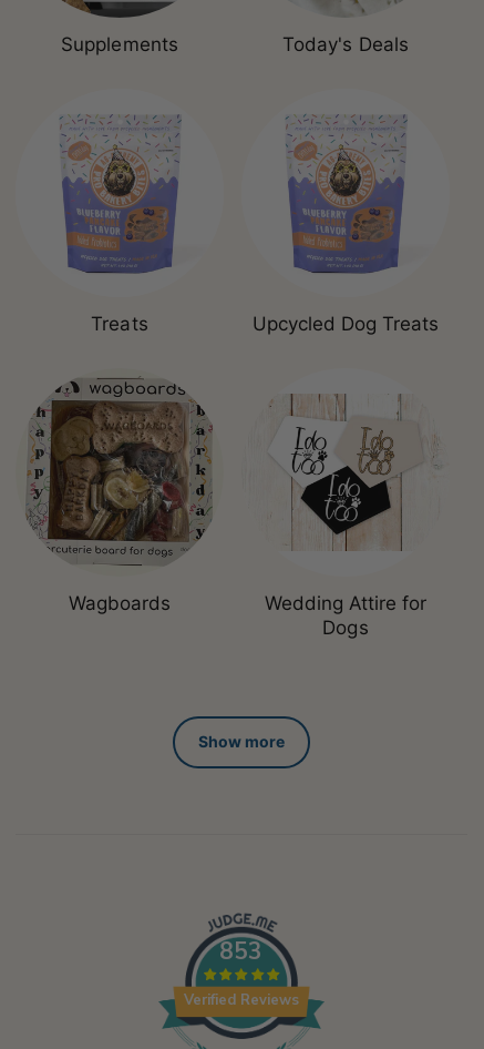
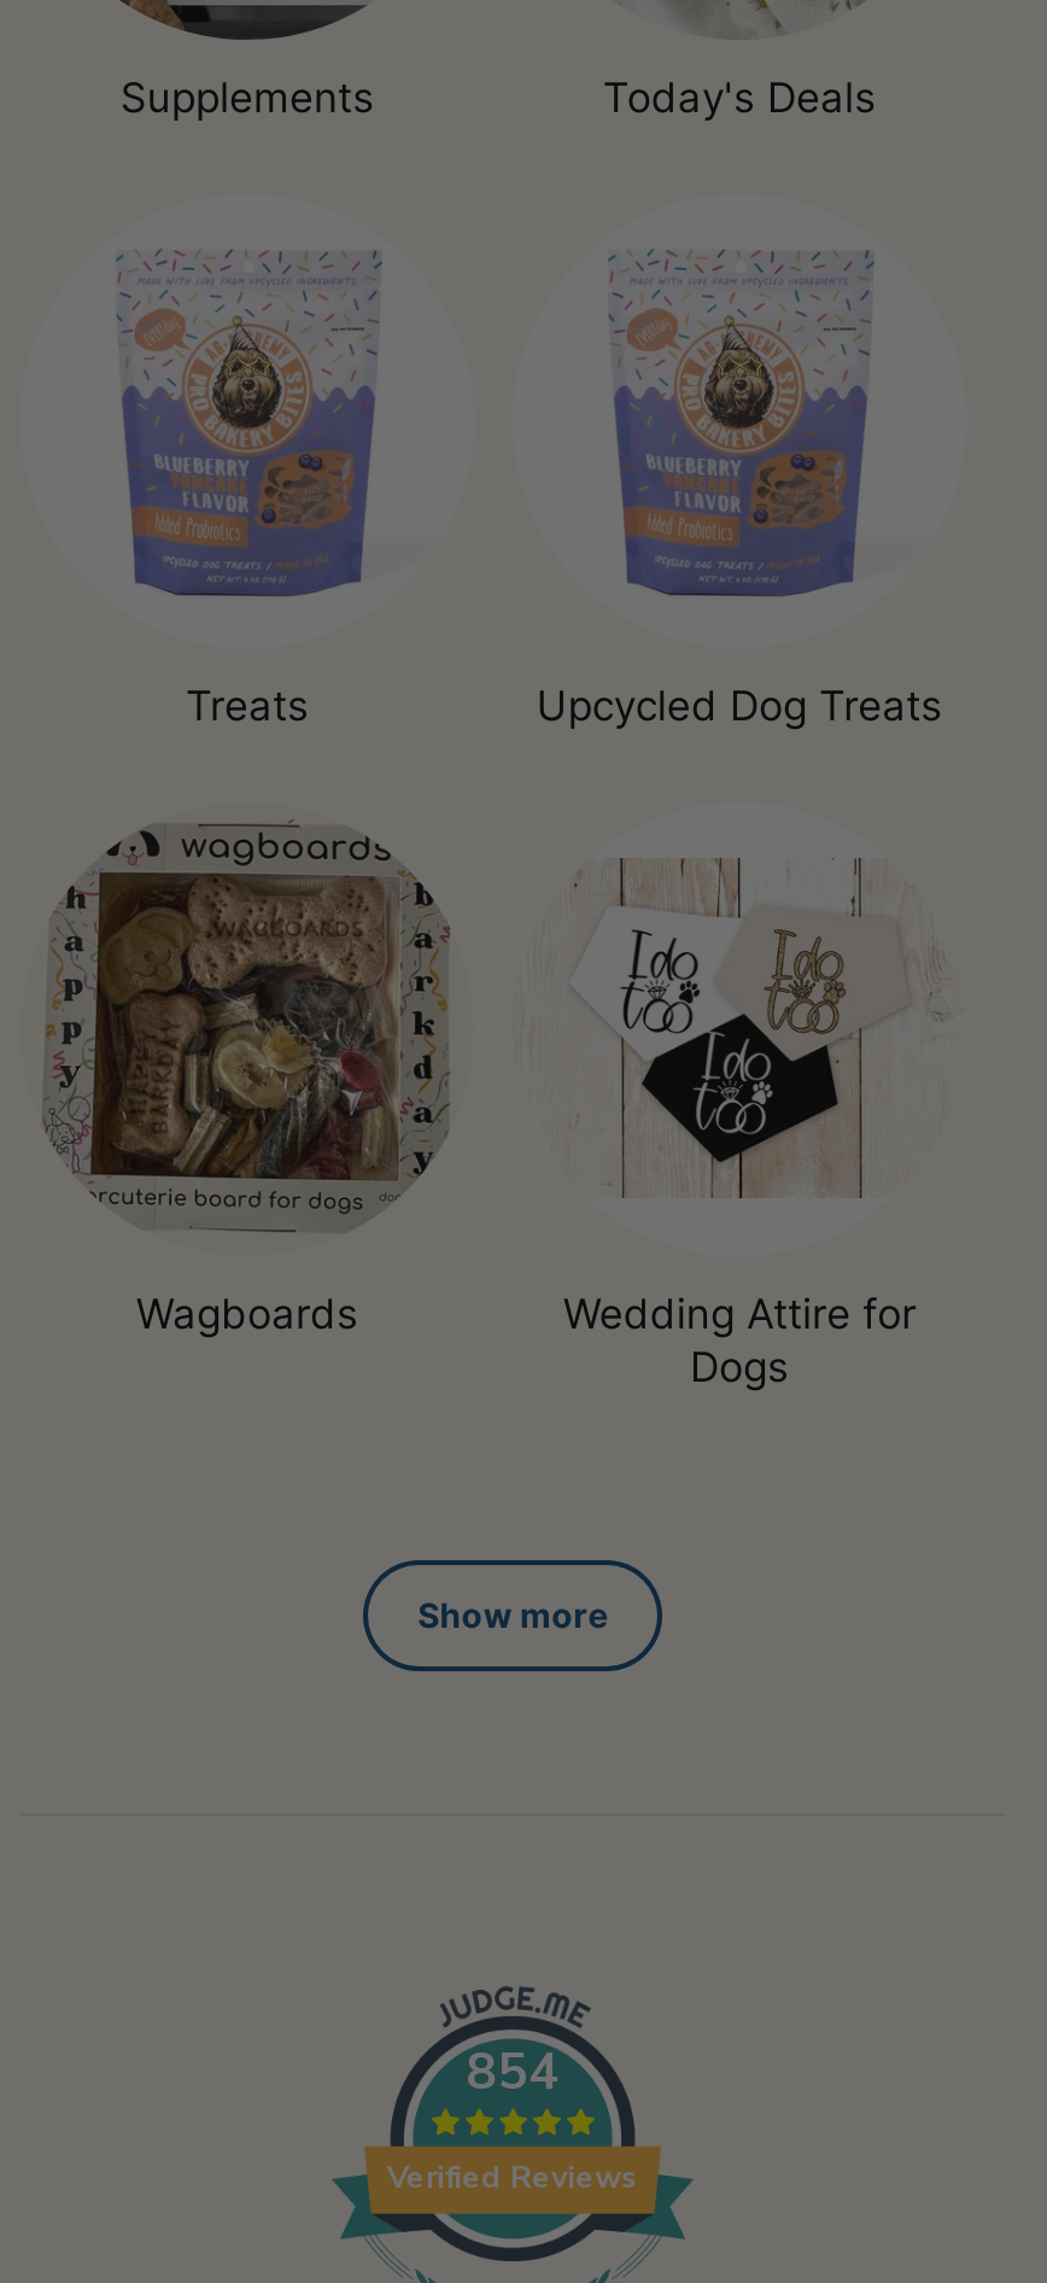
- 853
+ 854
